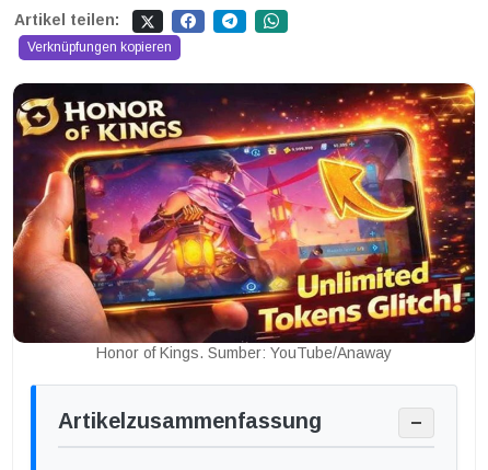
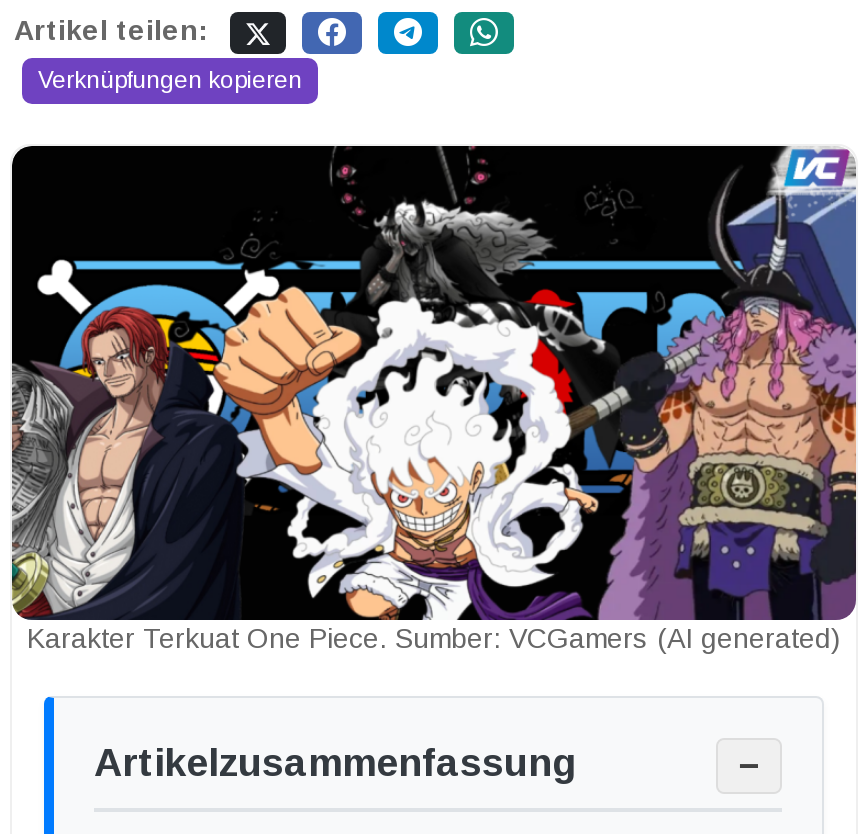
- [image]
- Honor of Kings. Sumber: YouTube/Anaway
+ [image]
+ Karakter Terkuat One Piece. Sumber: VCGamers (AI generated)
